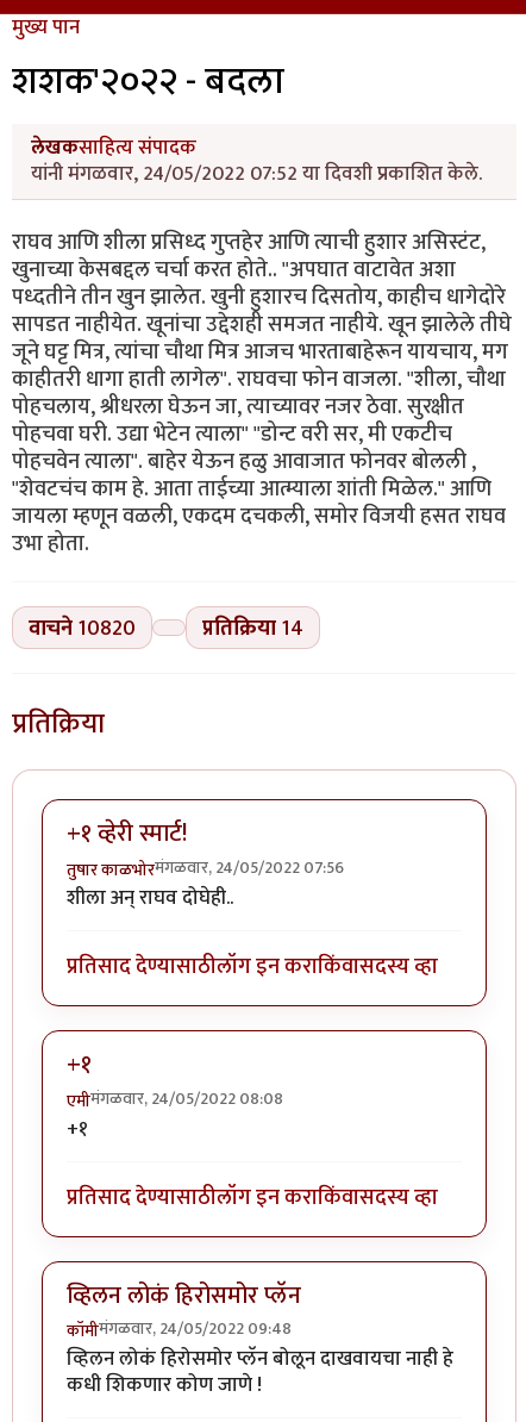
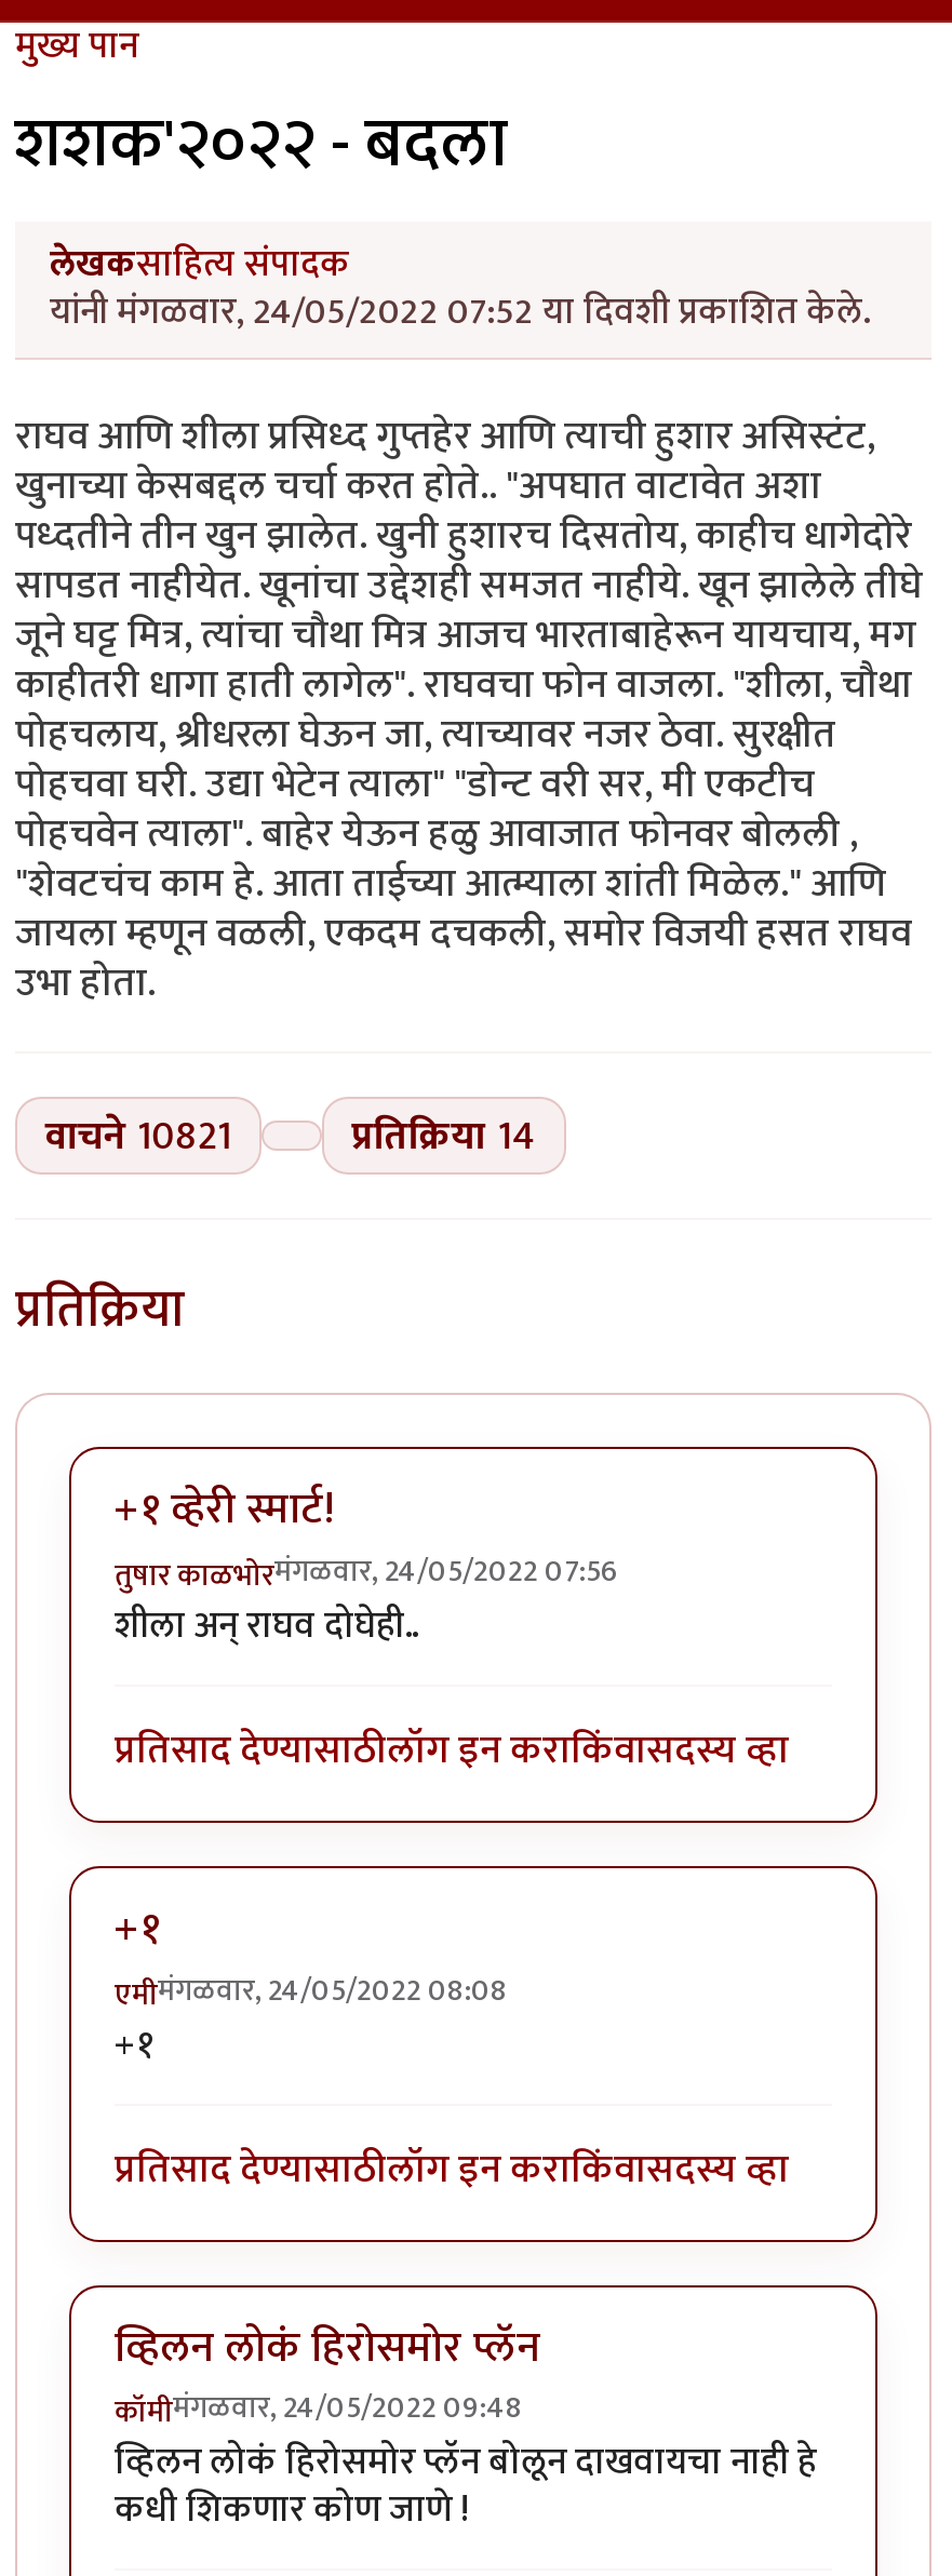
- वाचने 10820
+ वाचने 10821
